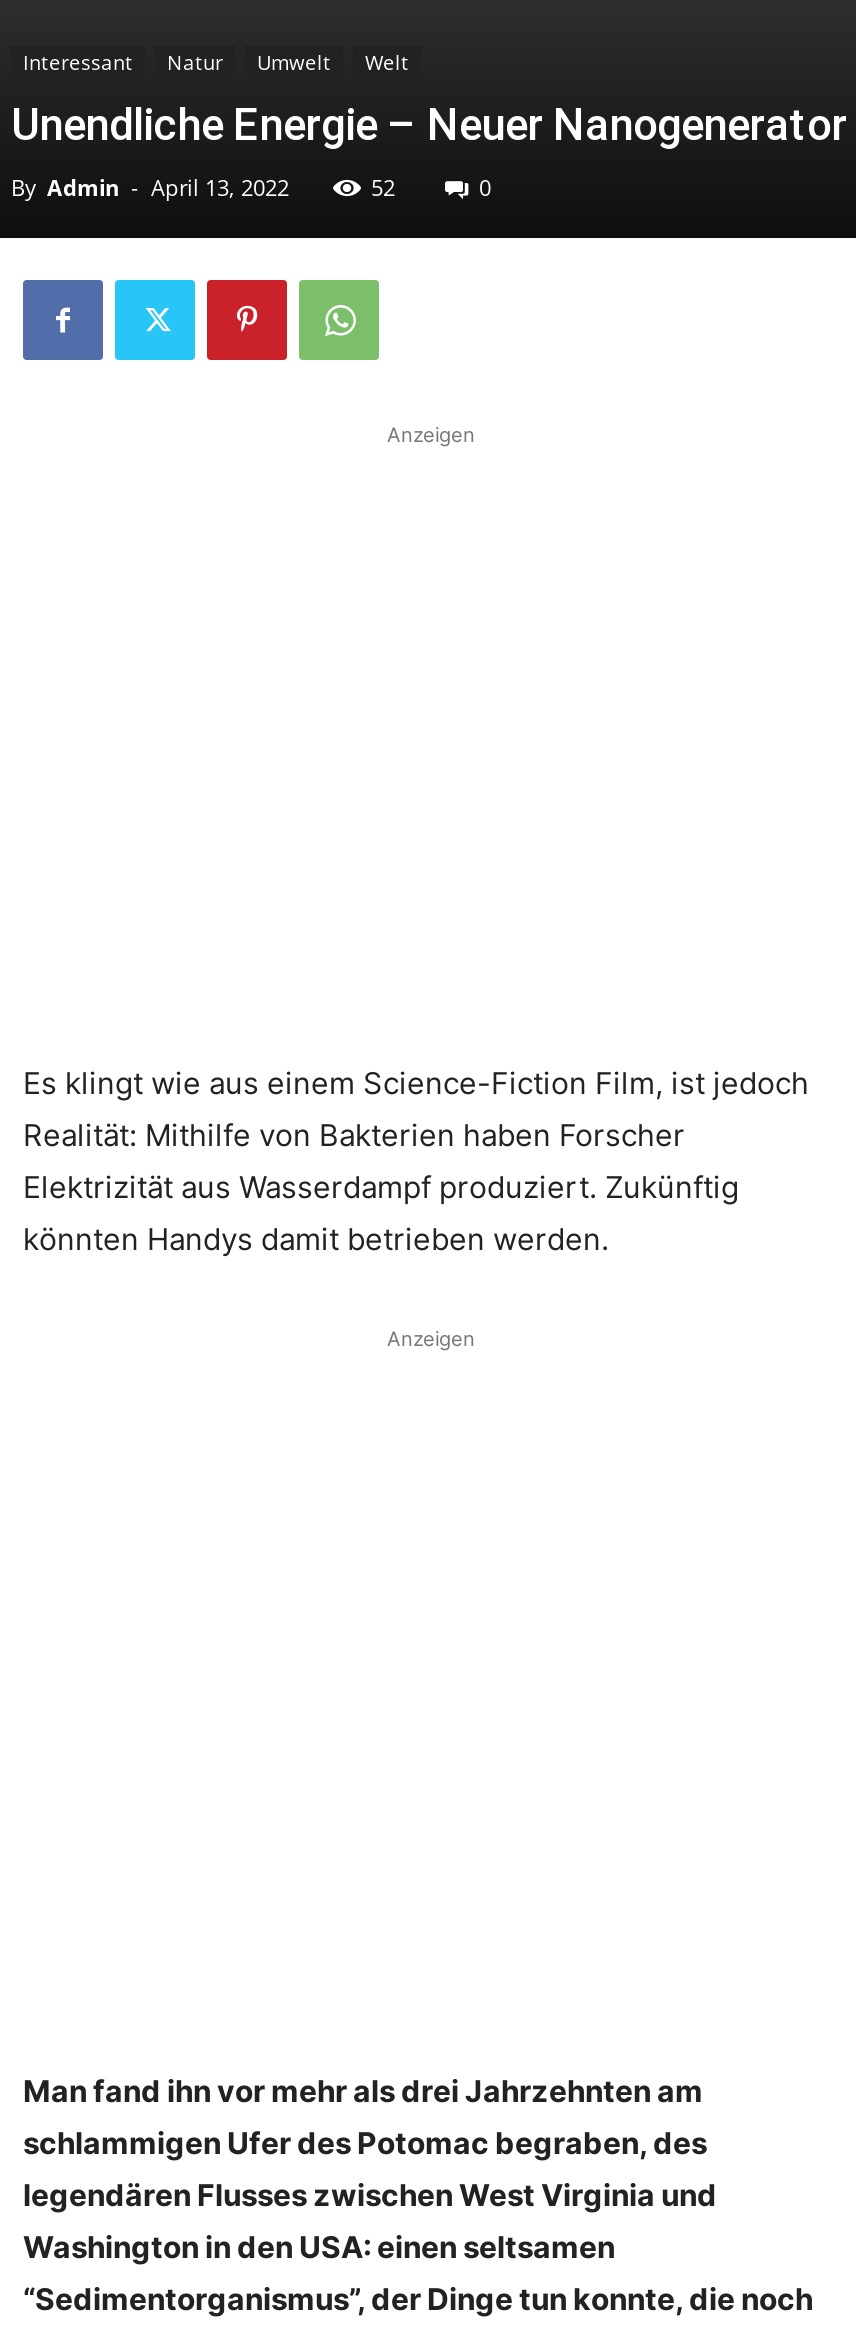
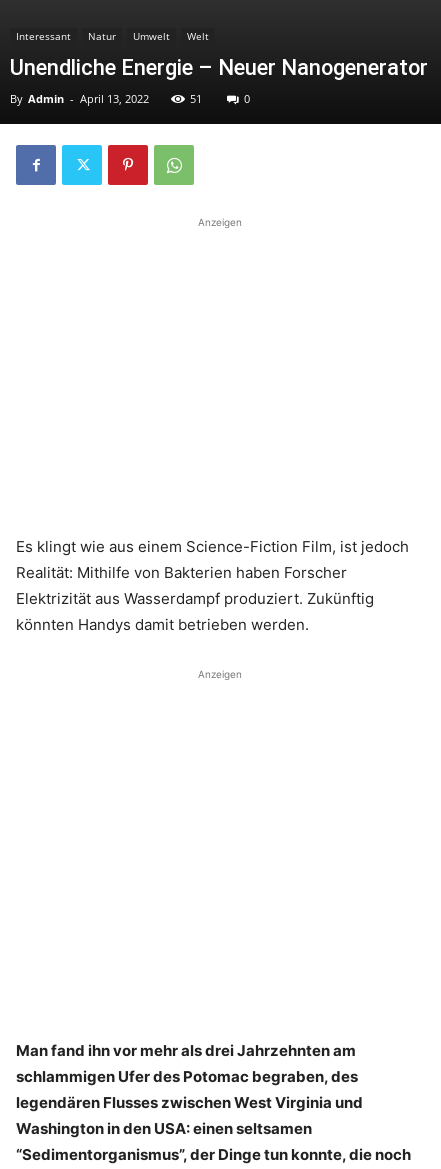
- 52
+ 51
